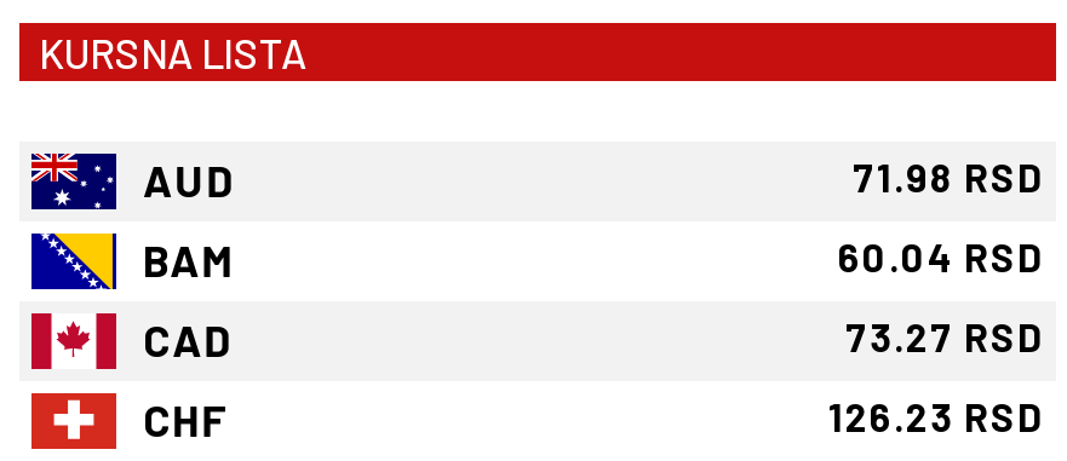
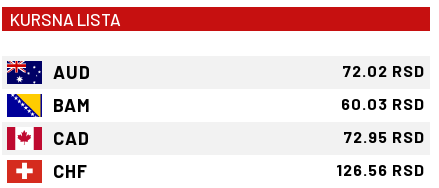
- 71.98 RSD
+ 72.02 RSD

- 60.04 RSD
+ 60.03 RSD

- 73.27 RSD
+ 72.95 RSD

- 126.23 RSD
+ 126.56 RSD
